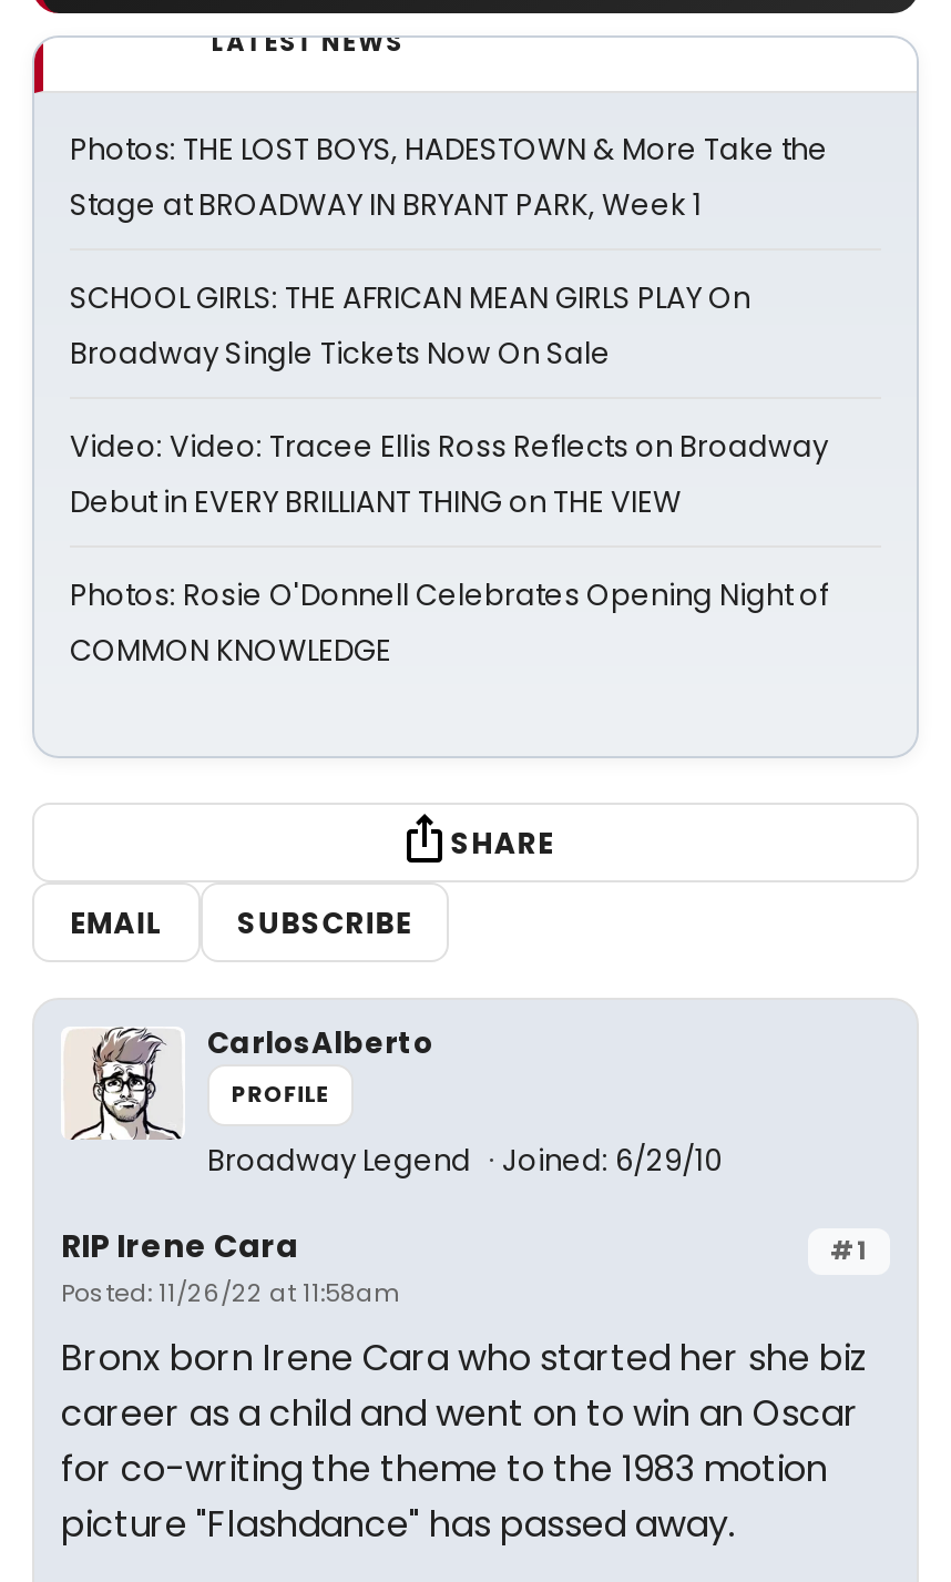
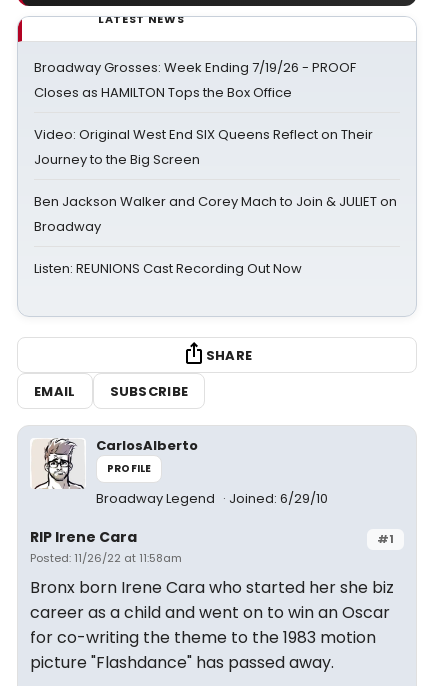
- Photos: THE LOST BOYS, HADESTOWN & More Take the
- Stage at BROADWAY IN BRYANT PARK, Week 1
+ Broadway Grosses: Week Ending 7/19/26 - PROOF
+ Closes as HAMILTON Tops the Box Office

- SCHOOL GIRLS: THE AFRICAN MEAN GIRLS PLAY On
- Broadway Single Tickets Now On Sale
+ Video: Original West End SIX Queens Reflect on Their
+ Journey to the Big Screen

- Video: Video: Tracee Ellis Ross Reflects on Broadway
- Debut in EVERY BRILLIANT THING on THE VIEW
+ Ben Jackson Walker and Corey Mach to Join & JULIET on
+ Broadway

- Photos: Rosie O'Donnell Celebrates Opening Night of
- COMMON KNOWLEDGE
+ Listen: REUNIONS Cast Recording Out Now
